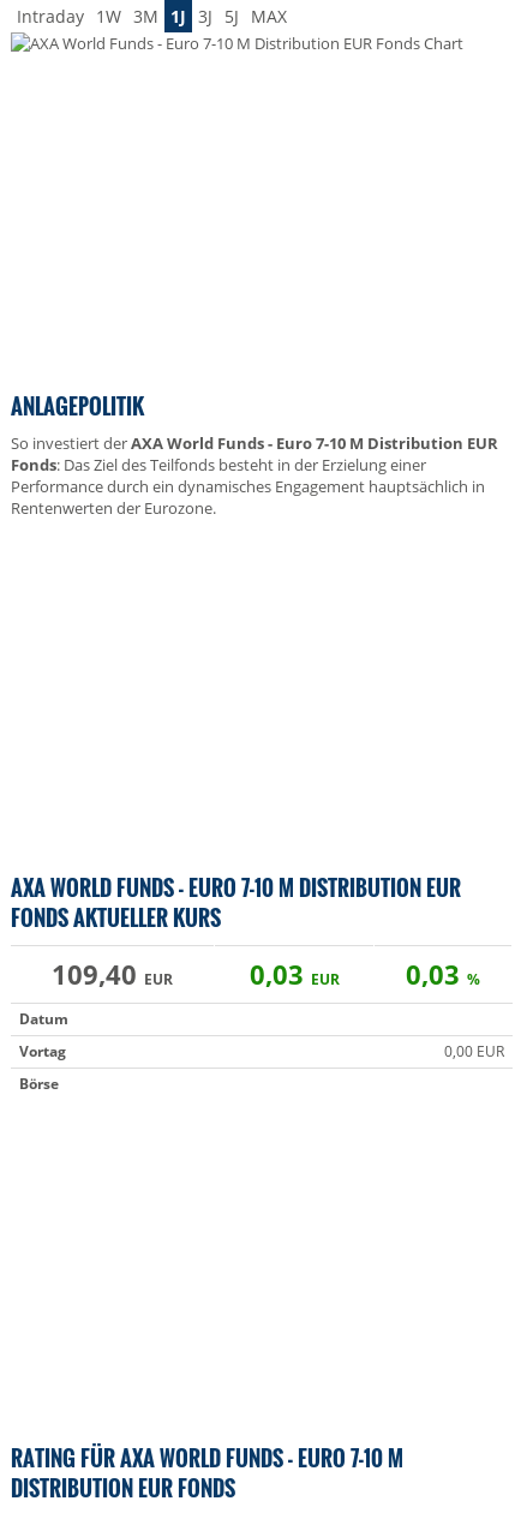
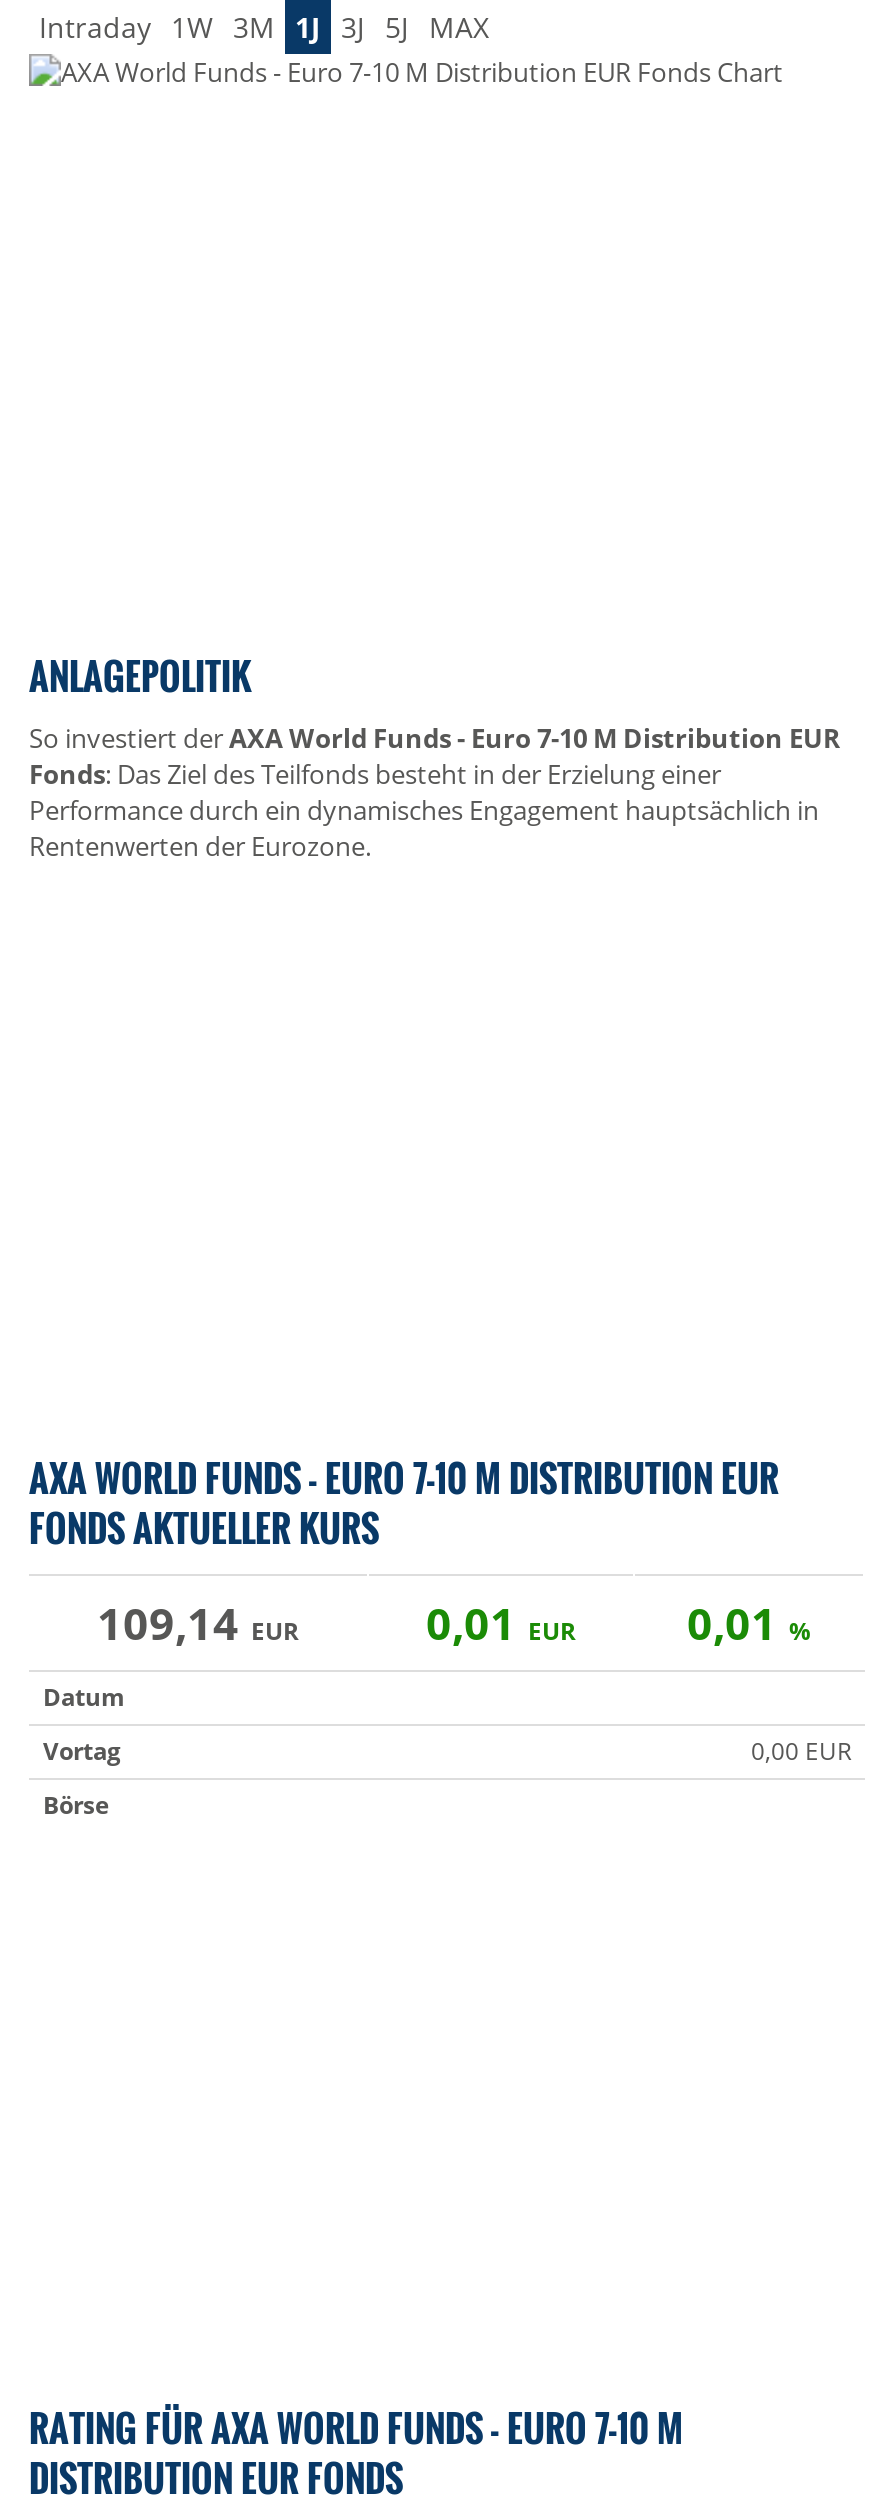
- 109,40 EUR
+ 109,14 EUR

- 0,03 EUR
+ 0,01 EUR

- 0,03%
+ 0,01%
